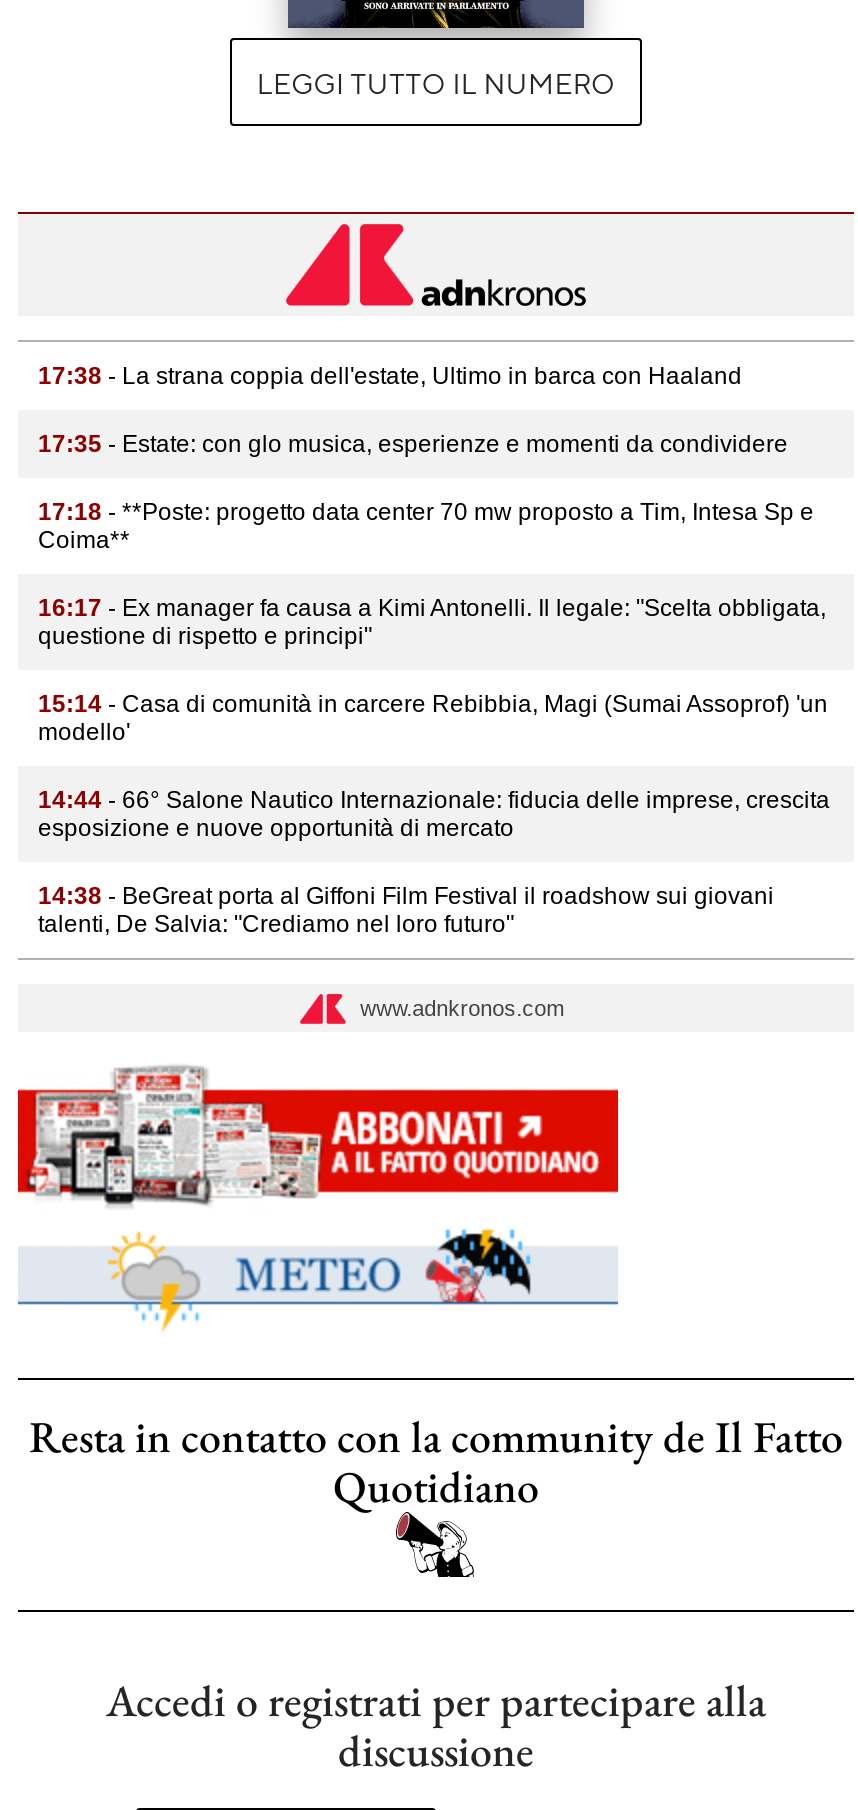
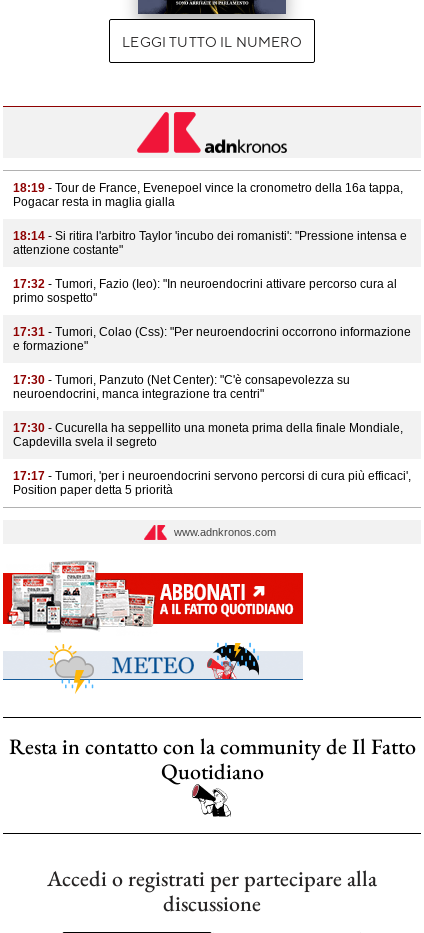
- 17:38 - La strana coppia dell'estate, Ultimo in barca con Haaland
+ 18:19 - Tour de France, Evenepoel vince la cronometro della 16a tappa,
+ Pogacar resta in maglia gialla

- 17:35 - Estate: con glo musica, esperienze e momenti da condividere
+ 18:14 - Si ritira l'arbitro Taylor 'incubo dei romanisti': "Pressione intensa e
+ attenzione costante"

- 17:18 - **Poste: progetto data center 70 mw proposto a Tim, Intesa Sp e
- Coima**
+ 17:32 - Tumori, Fazio (Ieo): "In neuroendocrini attivare percorso cura al
+ primo sospetto"

- 16:17 - Ex manager fa causa a Kimi Antonelli. Il legale: "Scelta obbligata,
- questione di rispetto e principi"
+ 17:31 - Tumori, Colao (Css): "Per neuroendocrini occorrono informazione
+ e formazione"

- 15:14 - Casa di comunità in carcere Rebibbia, Magi (Sumai Assoprof) 'un
- modello'
+ 17:30 - Tumori, Panzuto (Net Center): "C'è consapevolezza su
+ neuroendocrini, manca integrazione tra centri"

- 14:44 - 66° Salone Nautico Internazionale: fiducia delle imprese, crescita
- esposizione e nuove opportunità di mercato
+ 17:30 - Cucurella ha seppellito una moneta prima della finale Mondiale,
+ Capdevilla svela il segreto

- 14:38 - BeGreat porta al Giffoni Film Festival il roadshow sui giovani
- talenti, De Salvia: "Crediamo nel loro futuro"
+ 17:17 - Tumori, 'per i neuroendocrini servono percorsi di cura più efficaci',
+ Position paper detta 5 priorità
